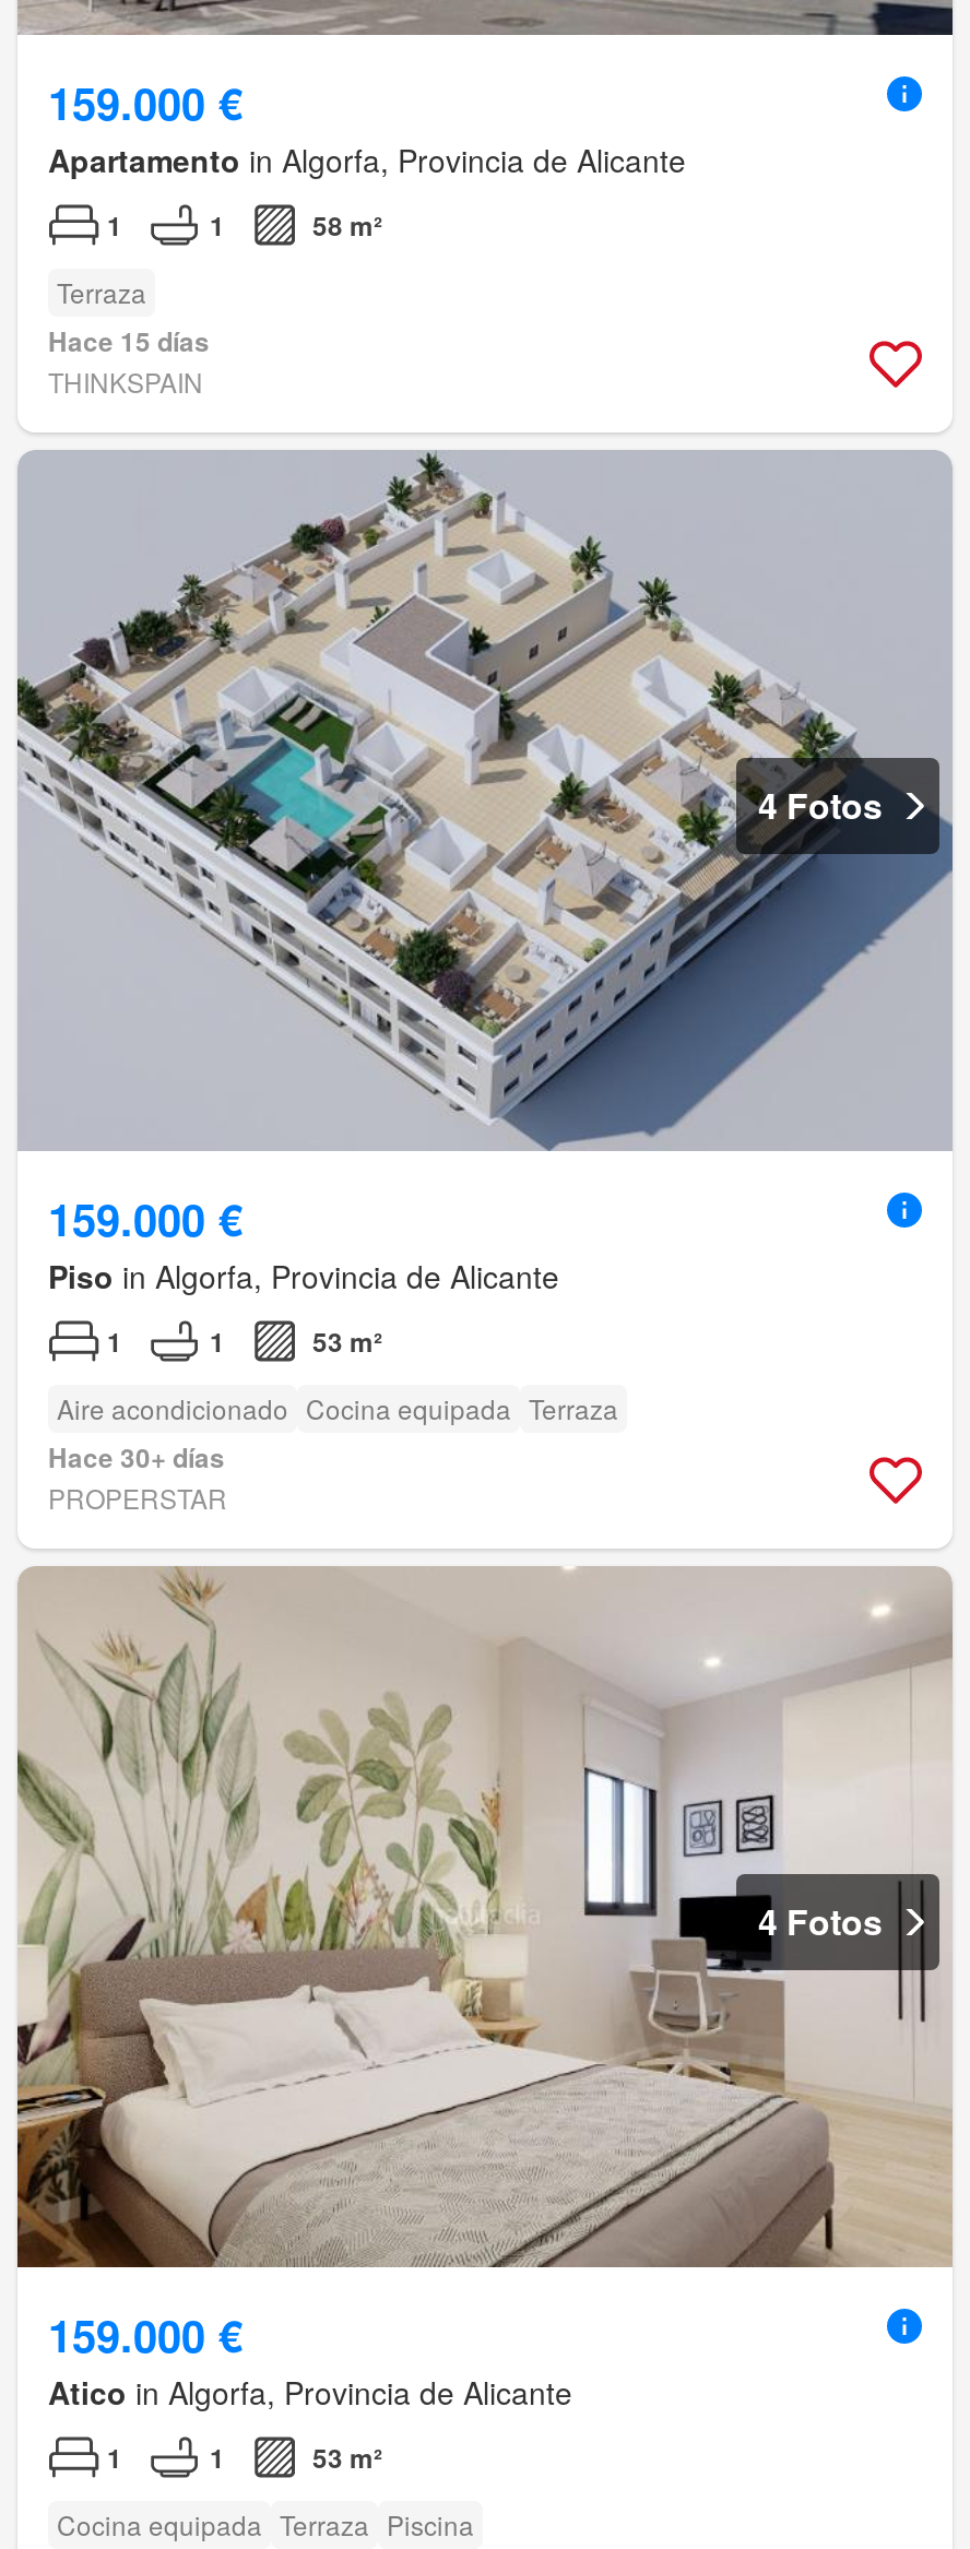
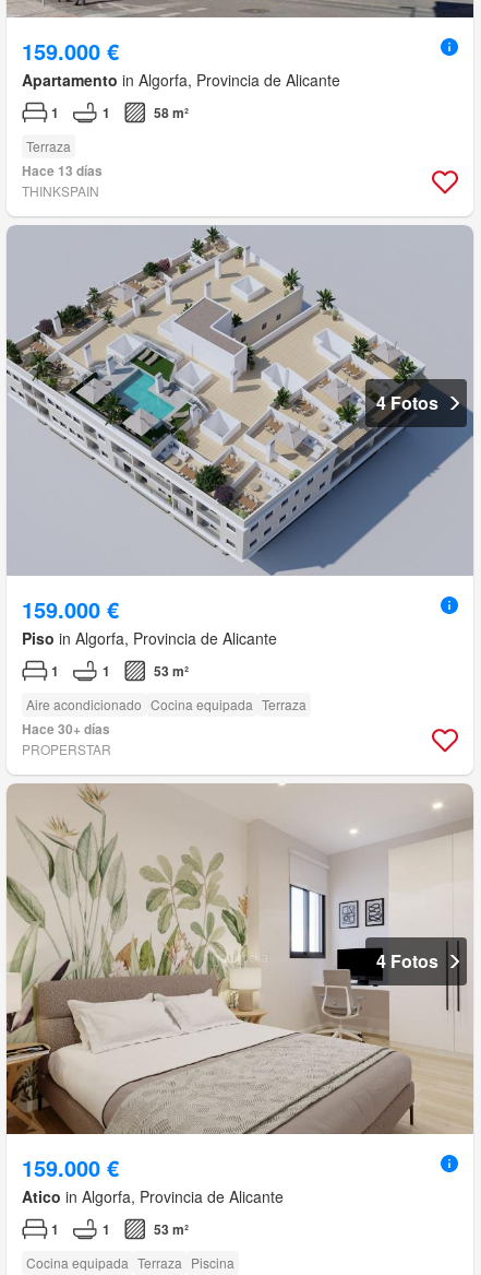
- Hace 15 días
+ Hace 13 días
